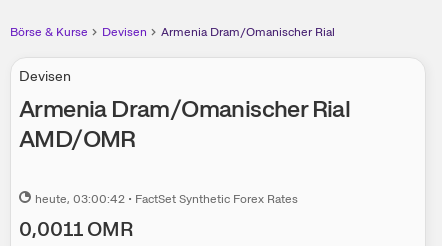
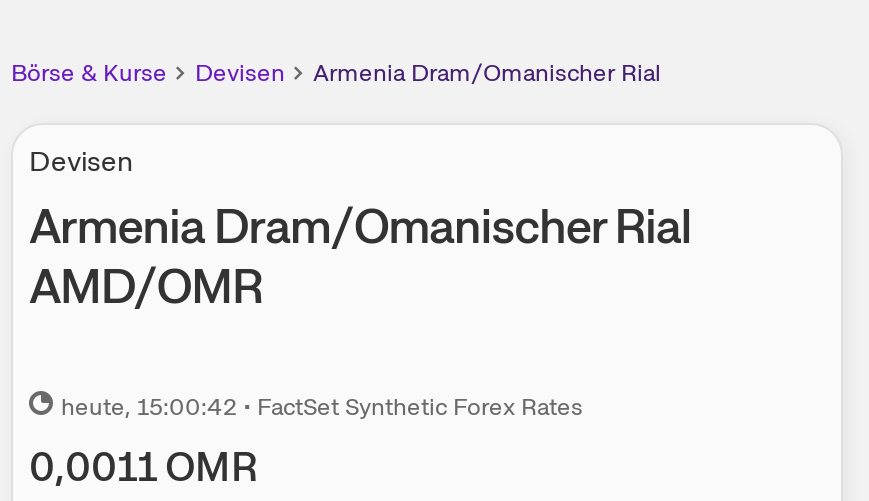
- heute, 03:00:42 • FactSet Synthetic Forex Rates
+ heute, 15:00:42 • FactSet Synthetic Forex Rates
